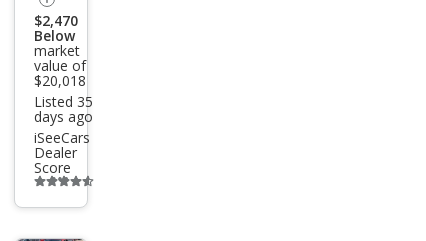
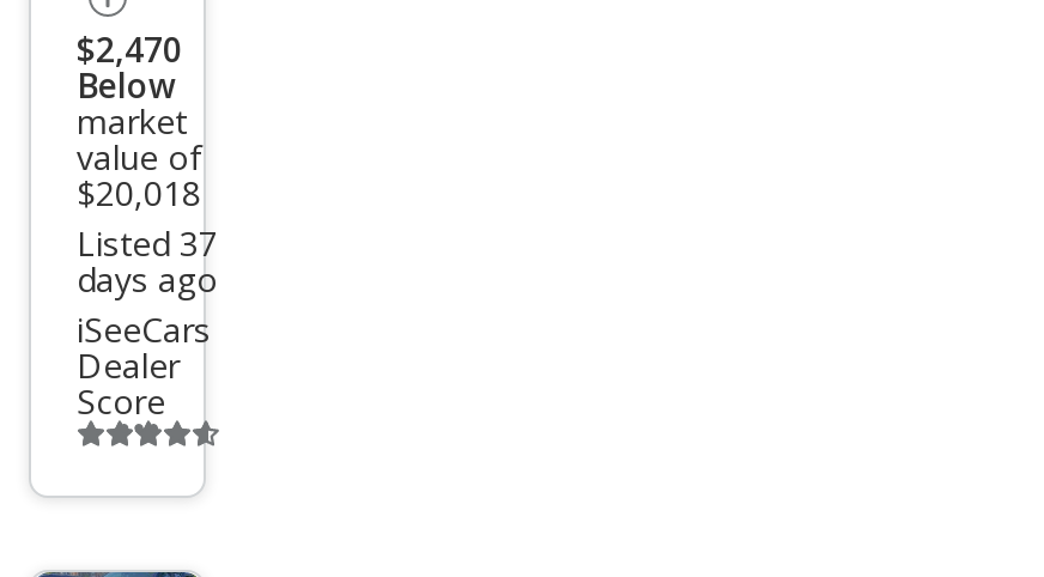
- Listed 35
+ Listed 37
